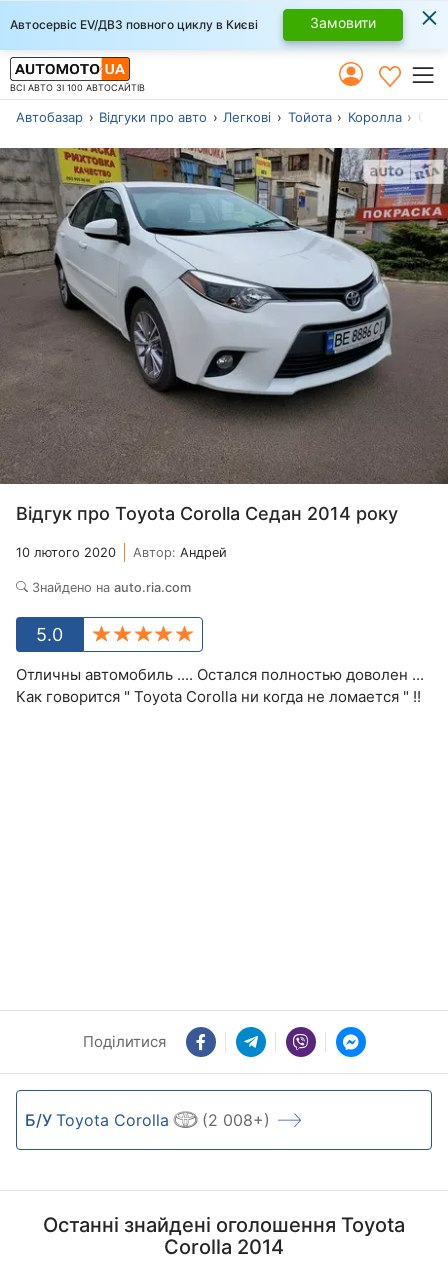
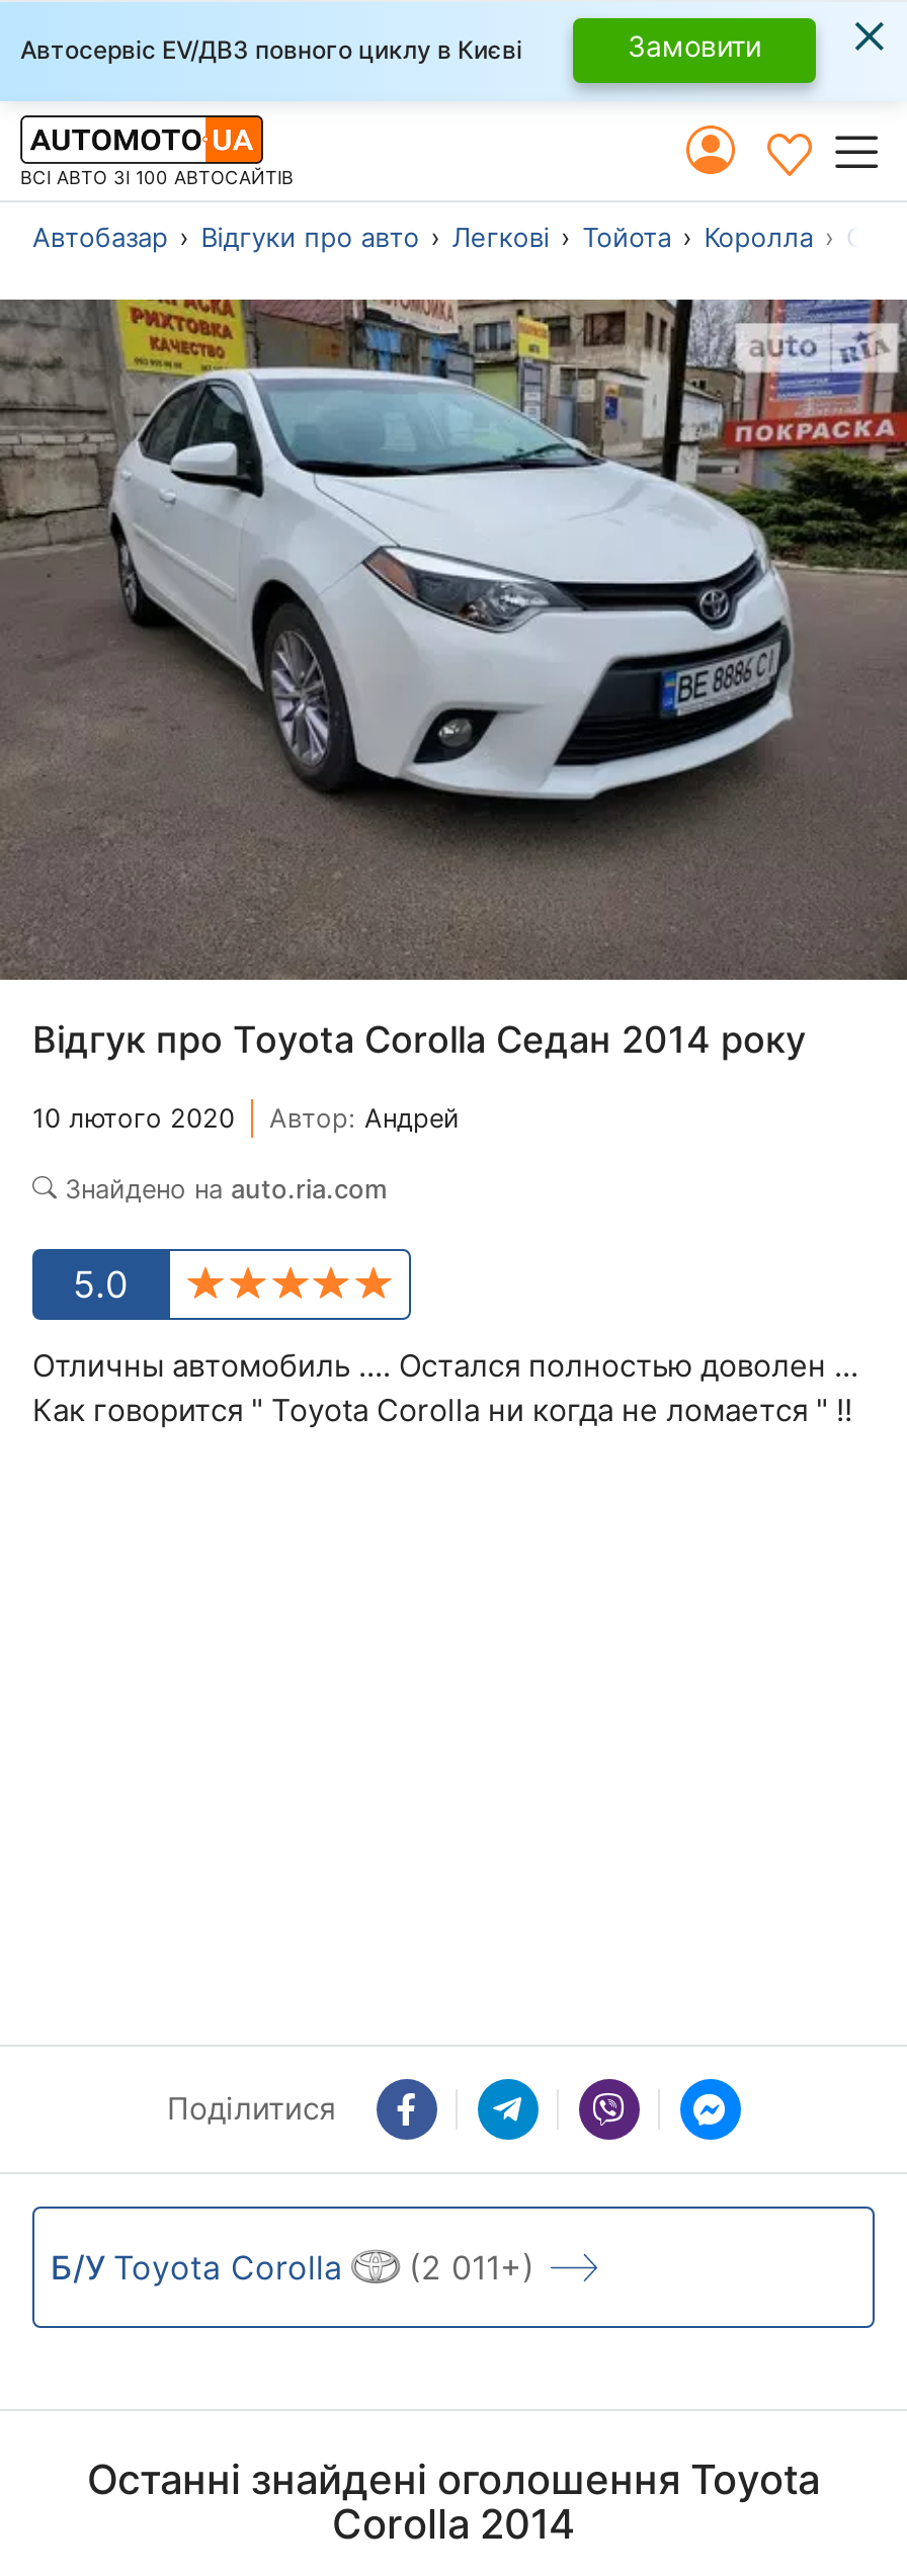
- Б/У Toyota Corolla (2 008+)
+ Б/У Toyota Corolla (2 011+)
